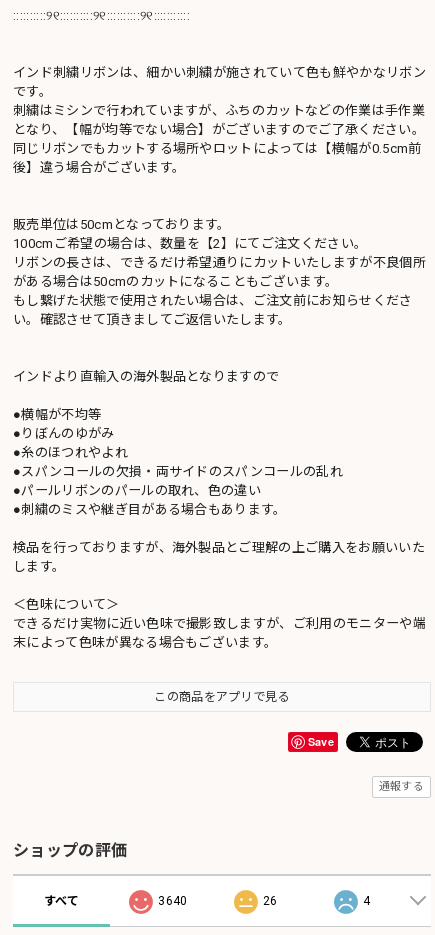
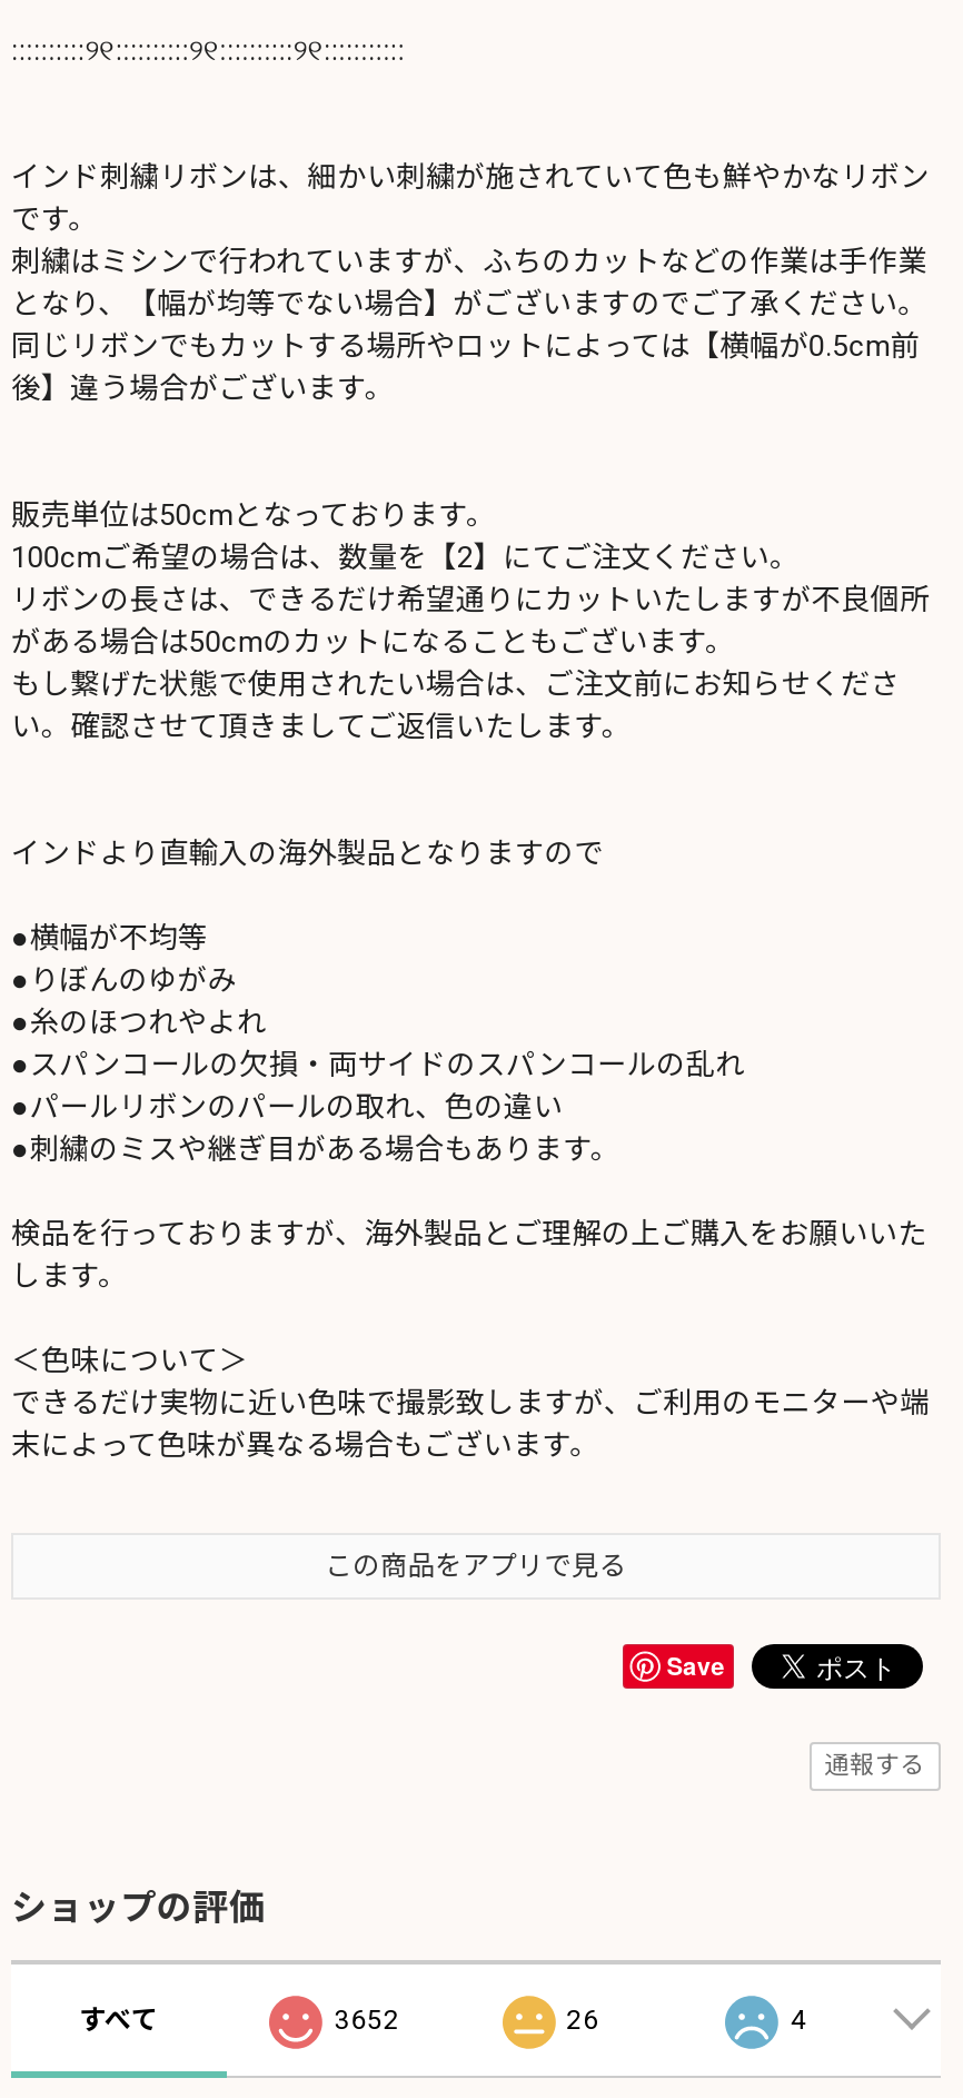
- 3640
+ 3652
